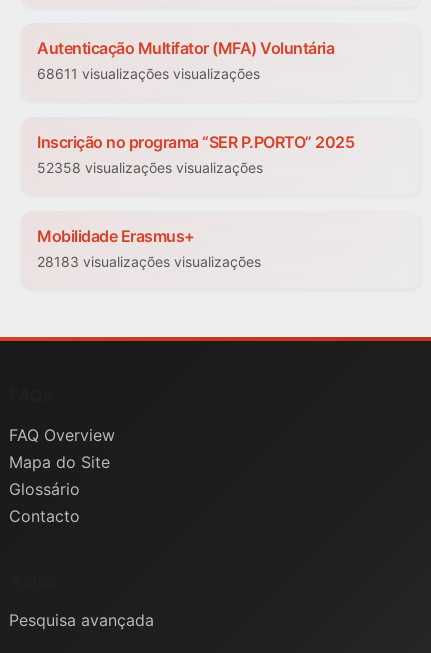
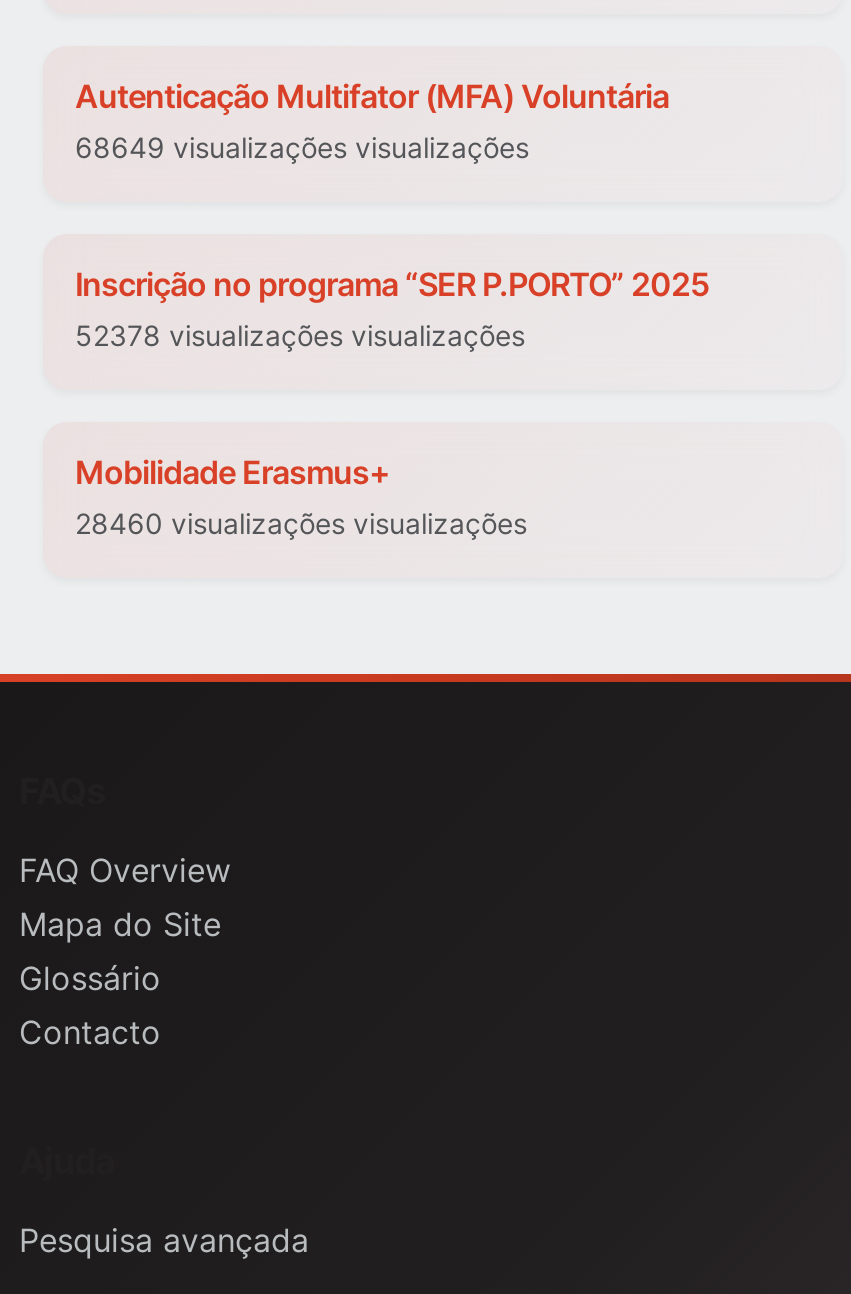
- 68611 visualizações visualizações
+ 68649 visualizações visualizações

- 52358 visualizações visualizações
+ 52378 visualizações visualizações

- 28183 visualizações visualizações
+ 28460 visualizações visualizações
